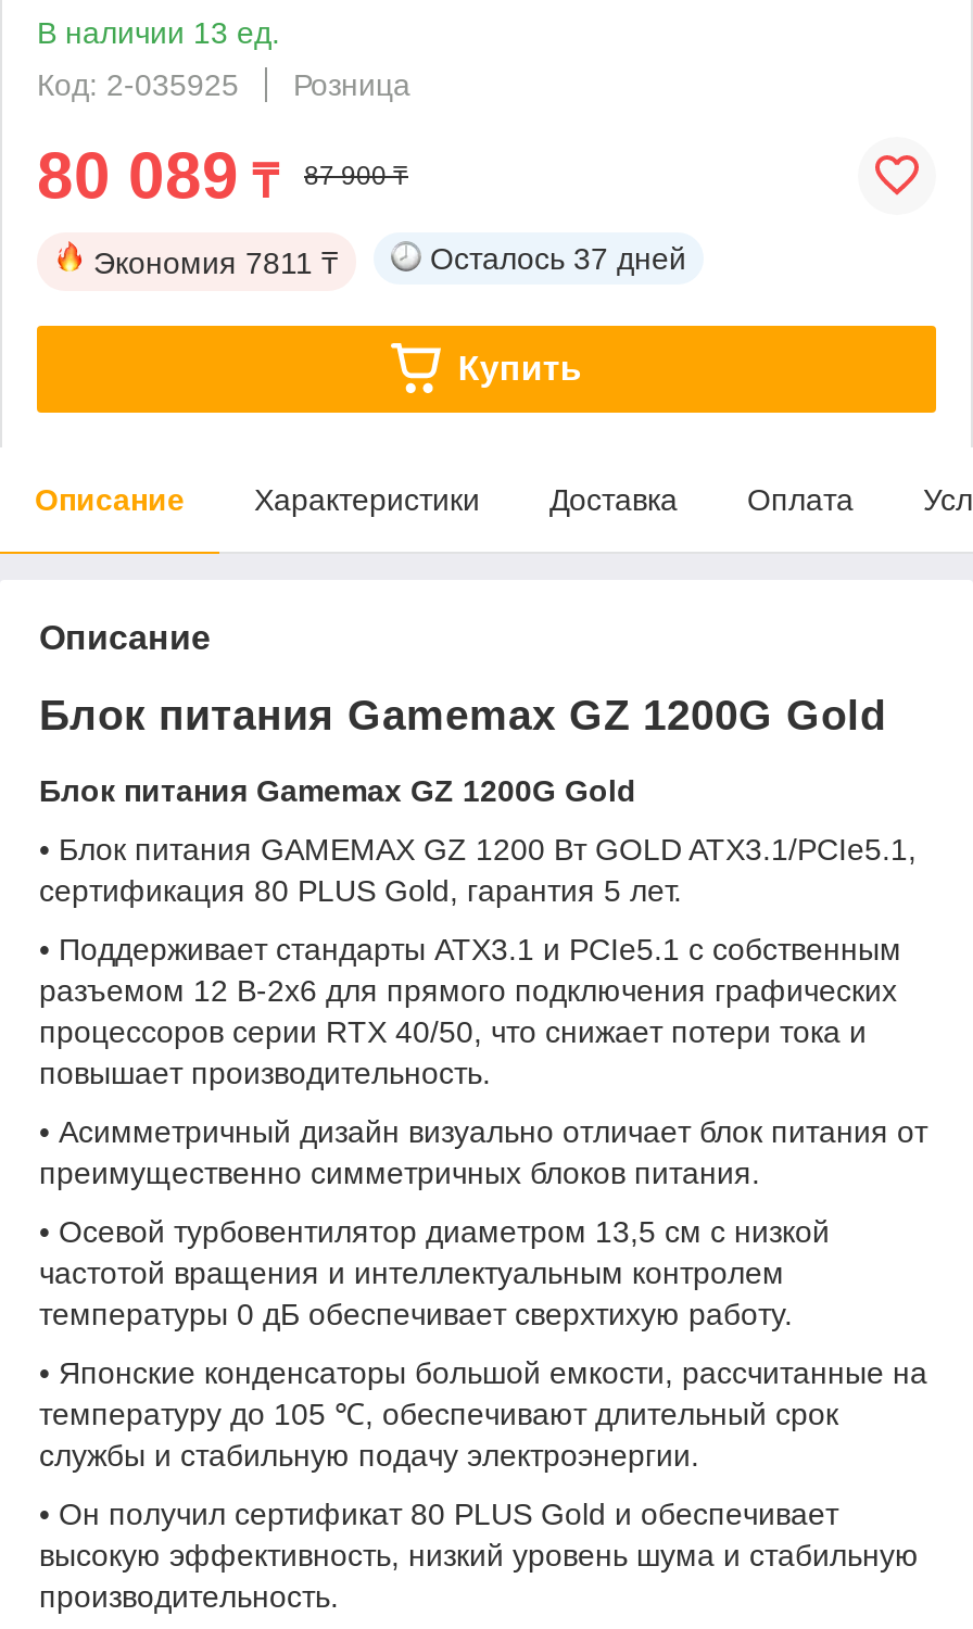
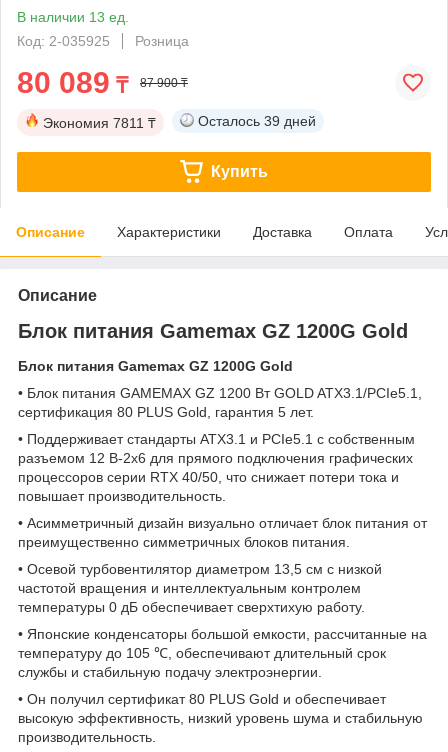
- Осталось 37 дней
+ Осталось 39 дней
